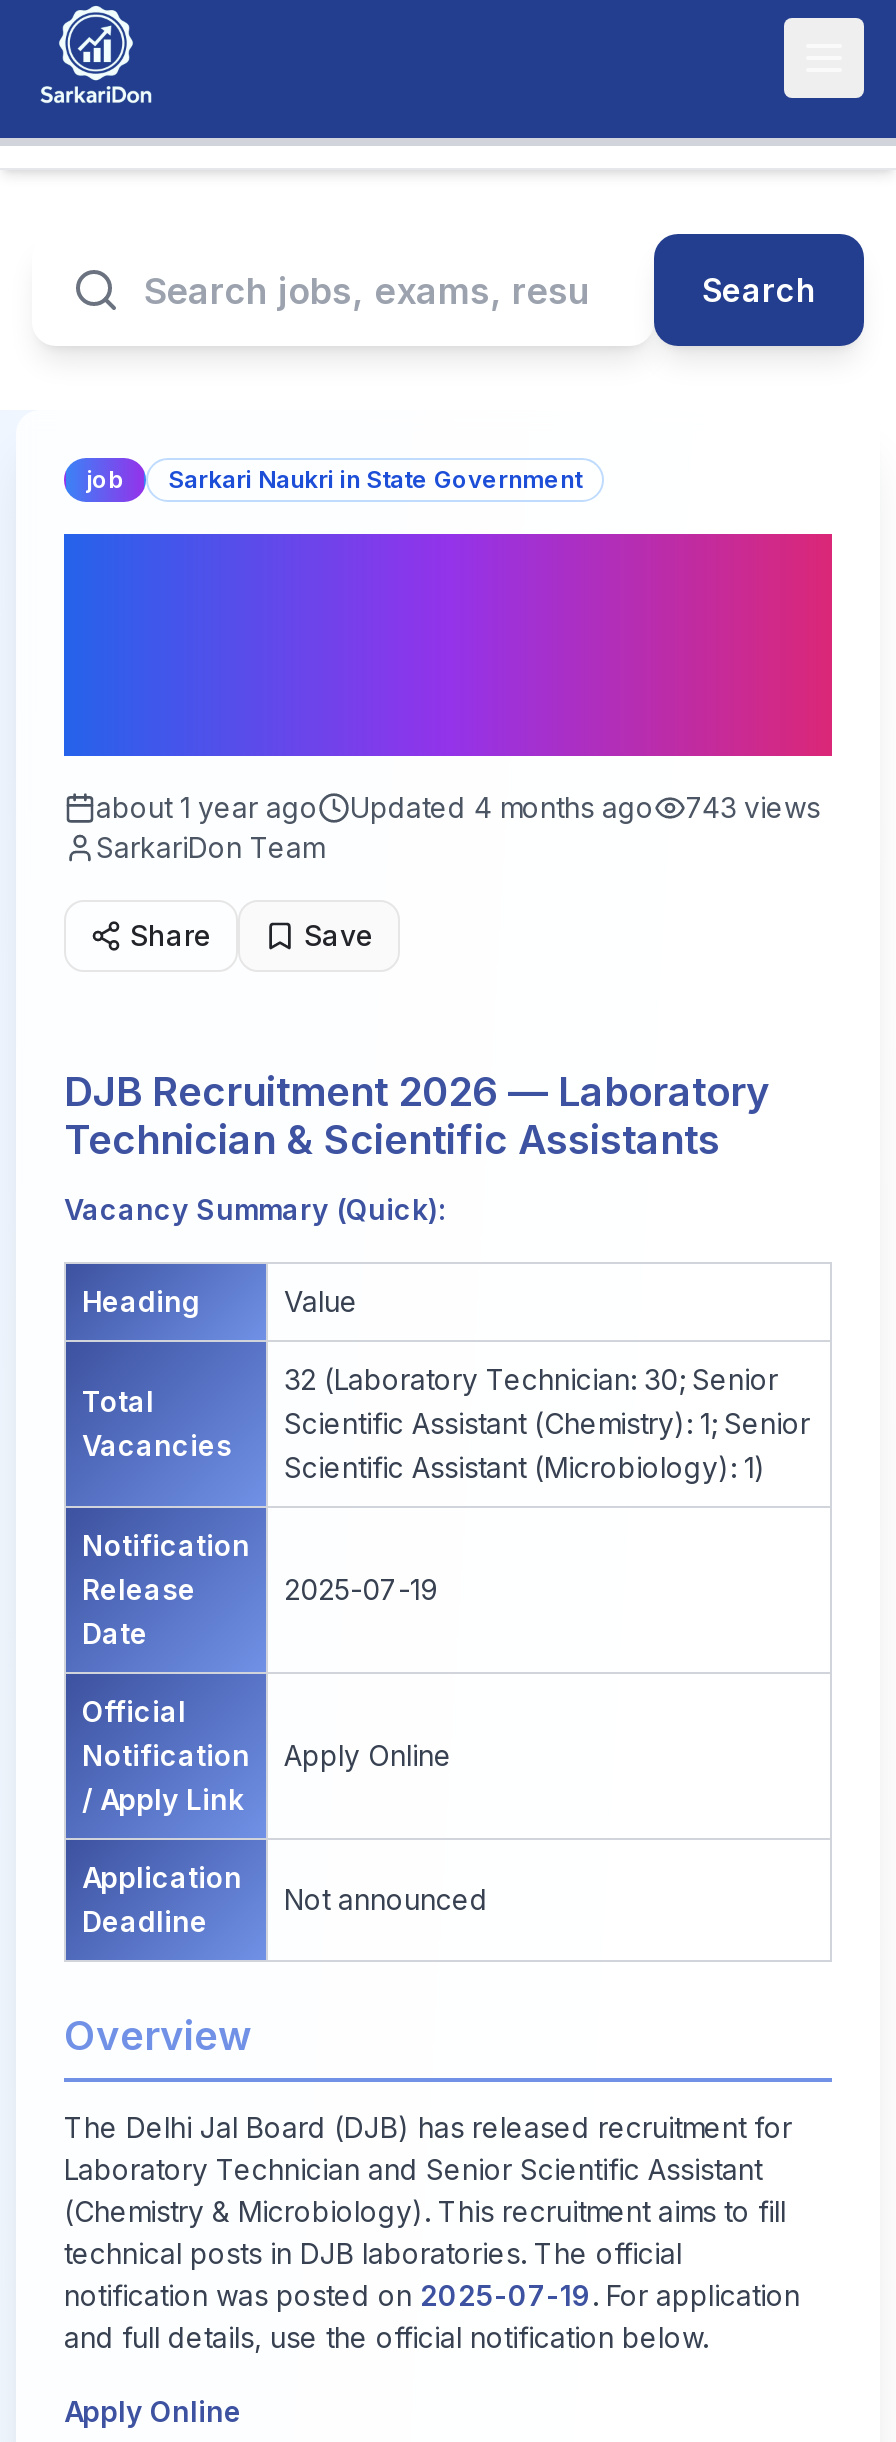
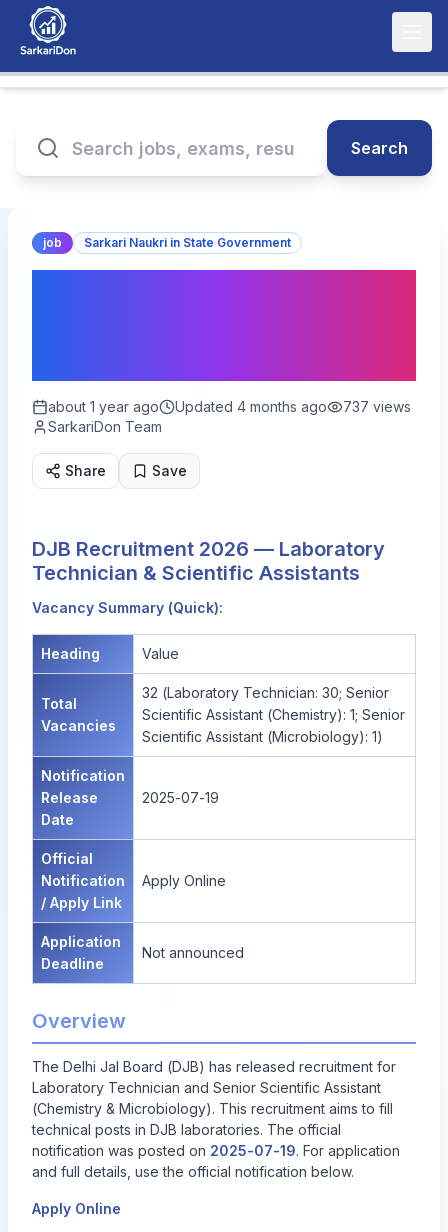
- about 1 year ago Updated 4 months ago 743 views
+ about 1 year ago Updated 4 months ago 737 views
